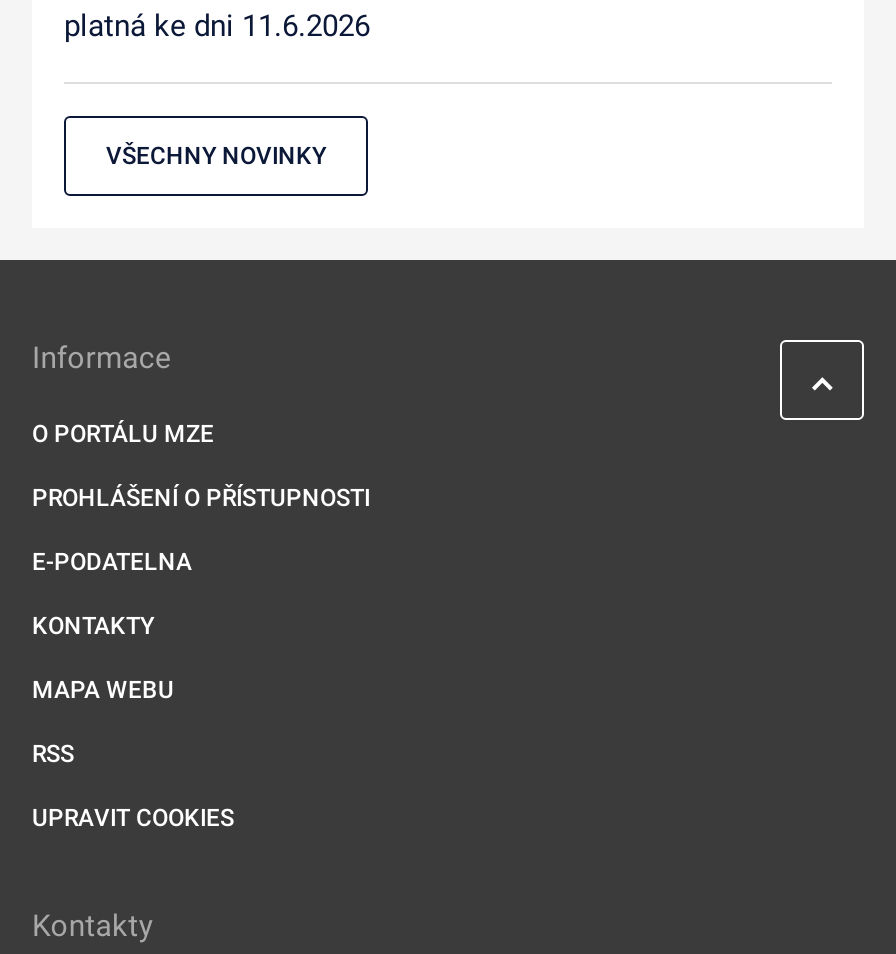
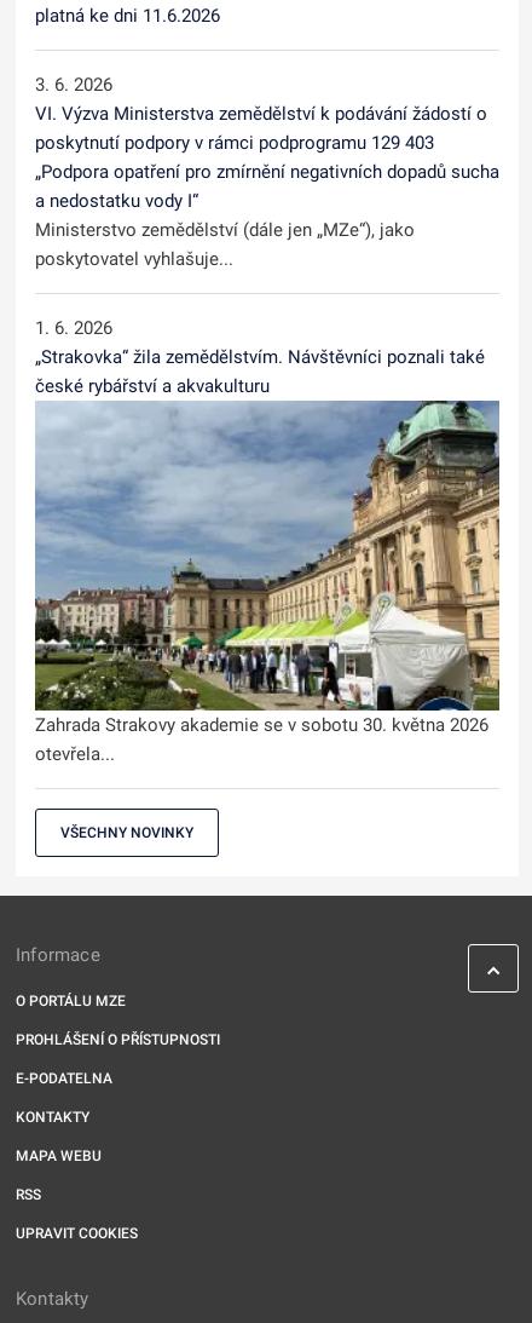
+ [image]
+ Zahrada Strakovy akademie se v sobotu 30. května 2026
+ otevřela...

+ 3. 6. 2026
+ VI. Výzva Ministerstva zemědělství k podávání žádostí o
+ poskytnutí podpory v rámci podprogramu 129 403
+ „Podpora opatření pro zmírnění negativních dopadů sucha
+ a nedostatku vody I“
+ Ministerstvo zemědělství (dále jen „MZe“), jako
+ poskytovatel vyhlašuje...
+ 1. 6. 2026
+ „Strakovka“ žila zemědělstvím. Návštěvníci poznali také
+ české rybářství a akvakulturu
